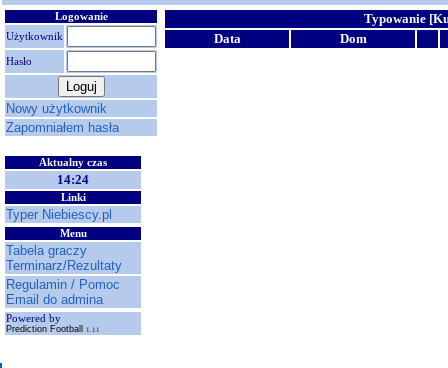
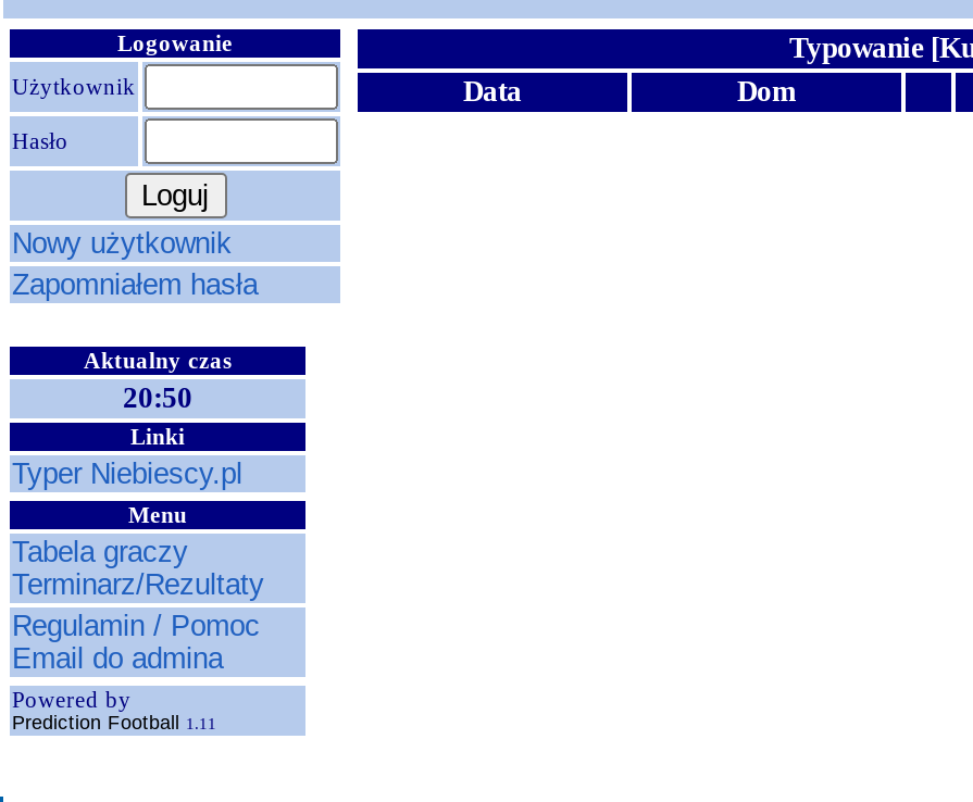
- 14:24
+ 20:50
